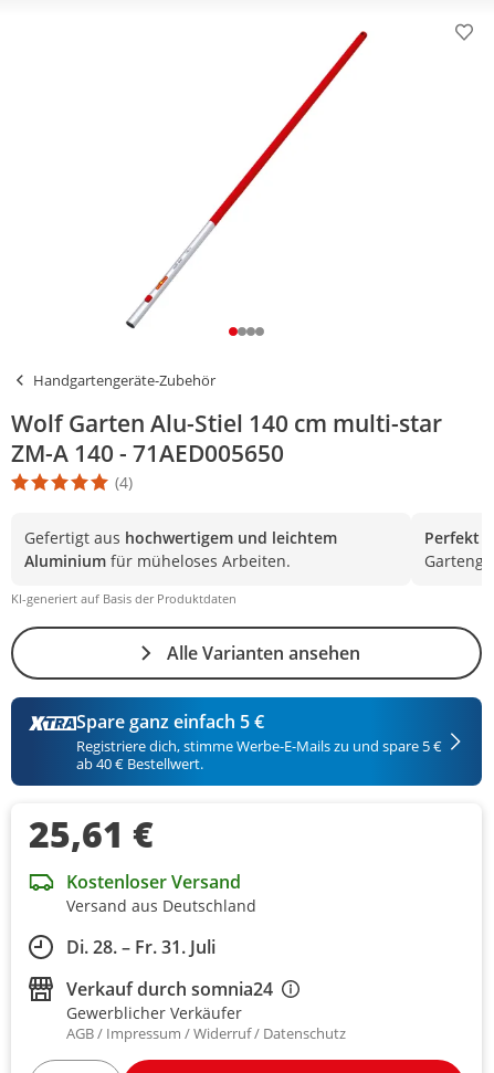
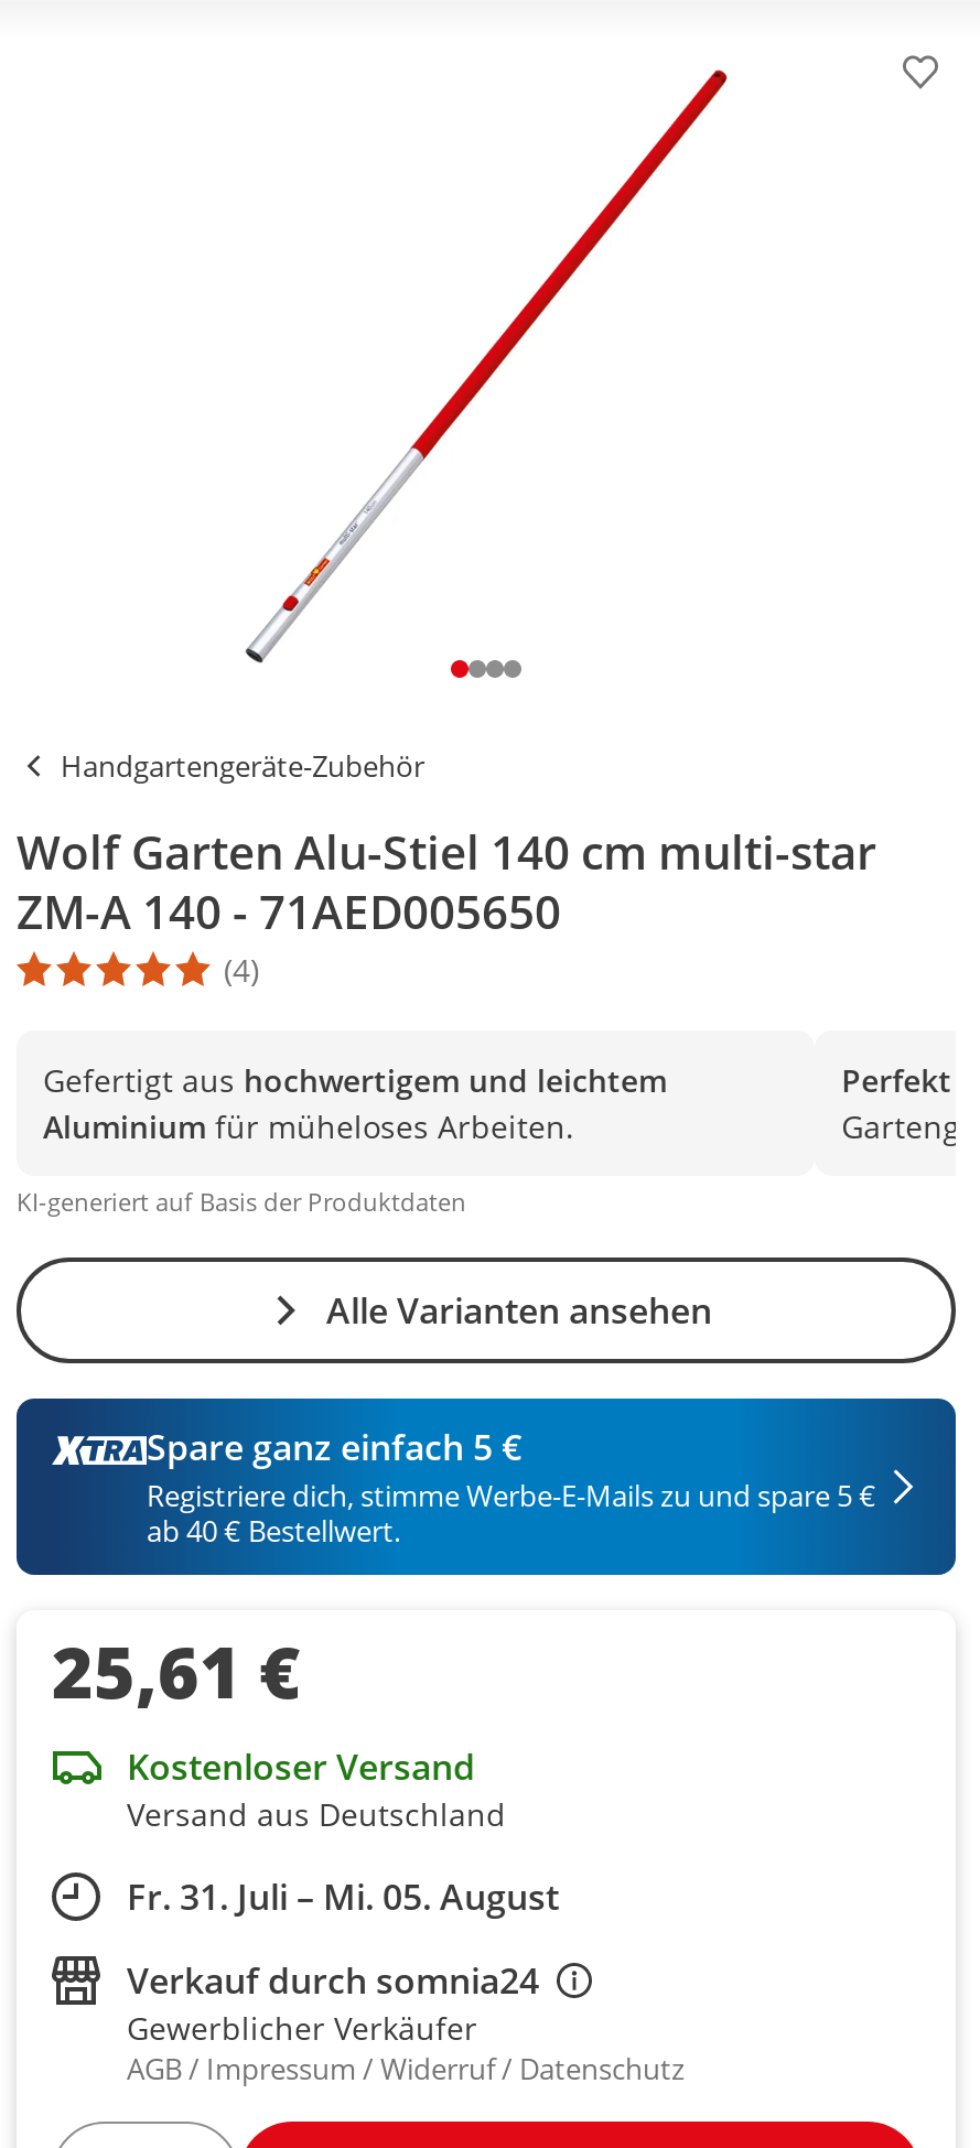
- Di. 28. – Fr. 31. Juli
+ Fr. 31. Juli – Mi. 05. August
